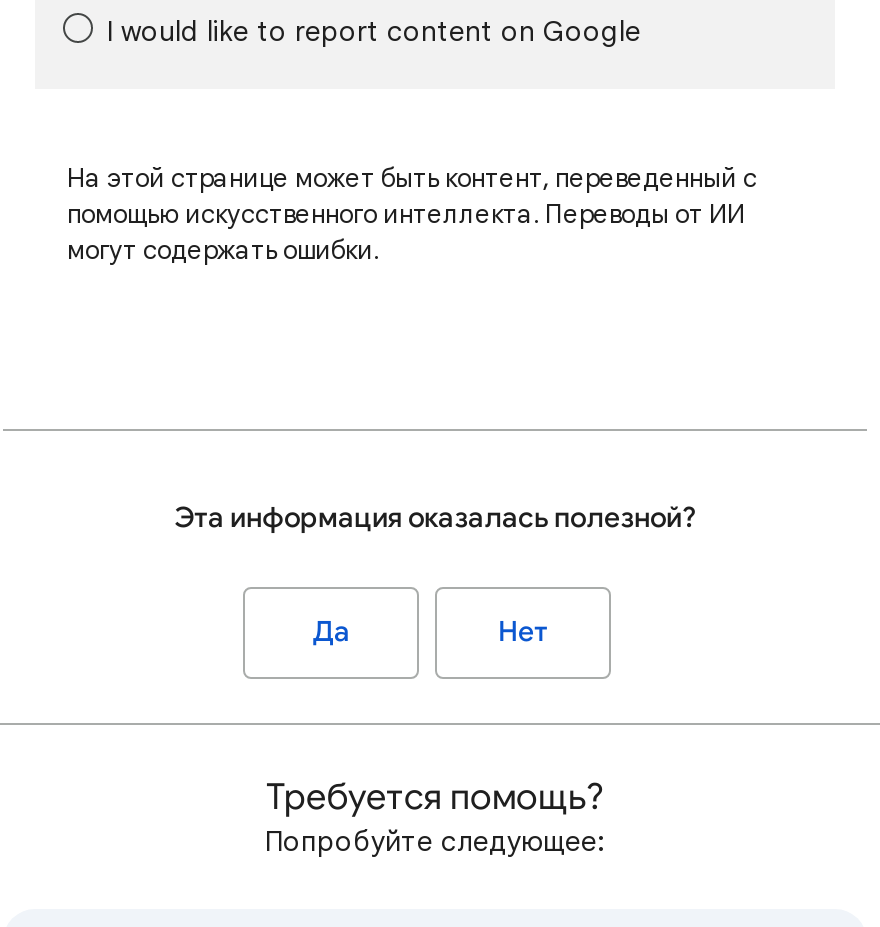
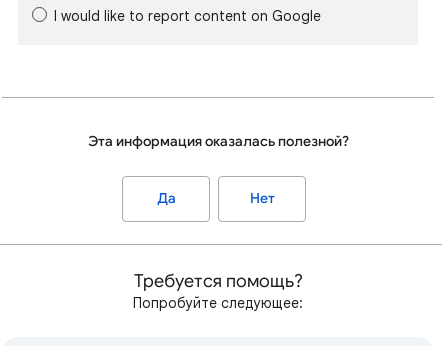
- На этой странице может быть контент, переведенный с
- помощью искусственного интеллекта. Переводы от ИИ
- могут содержать ошибки.
